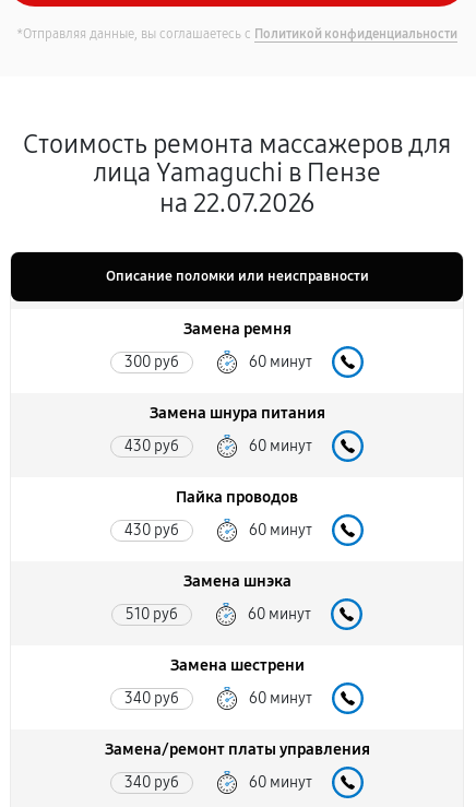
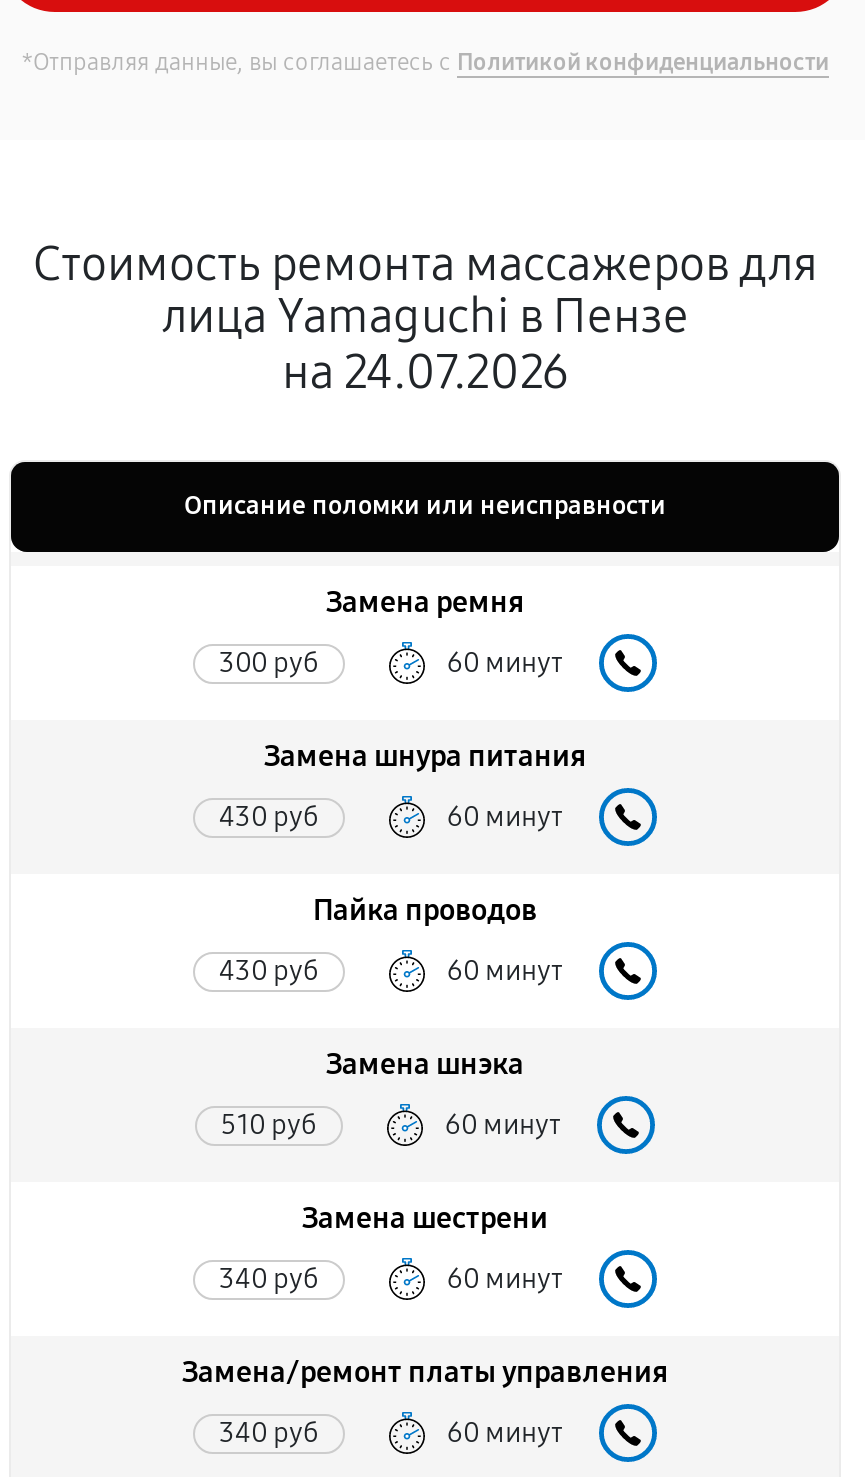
- на 22.07.2026
+ на 24.07.2026
